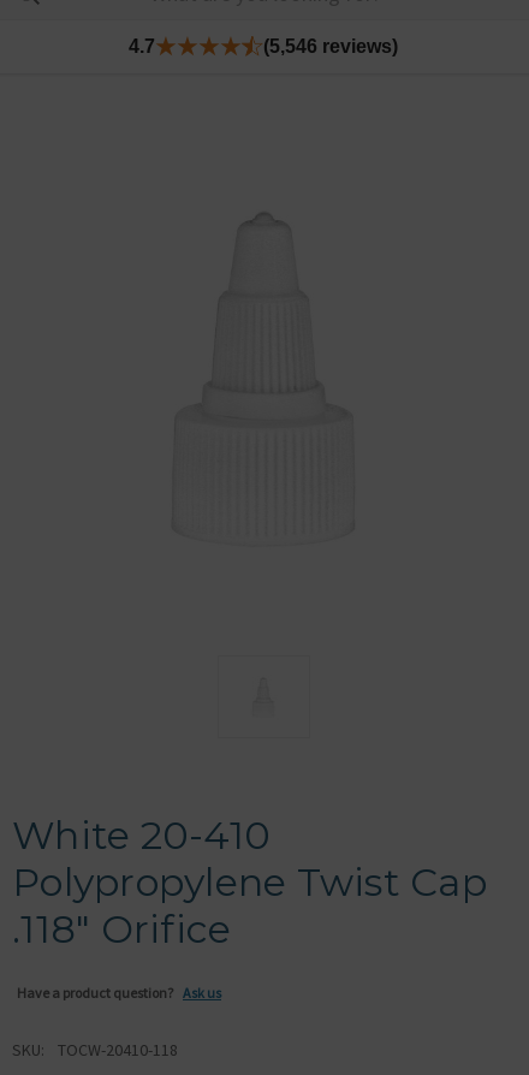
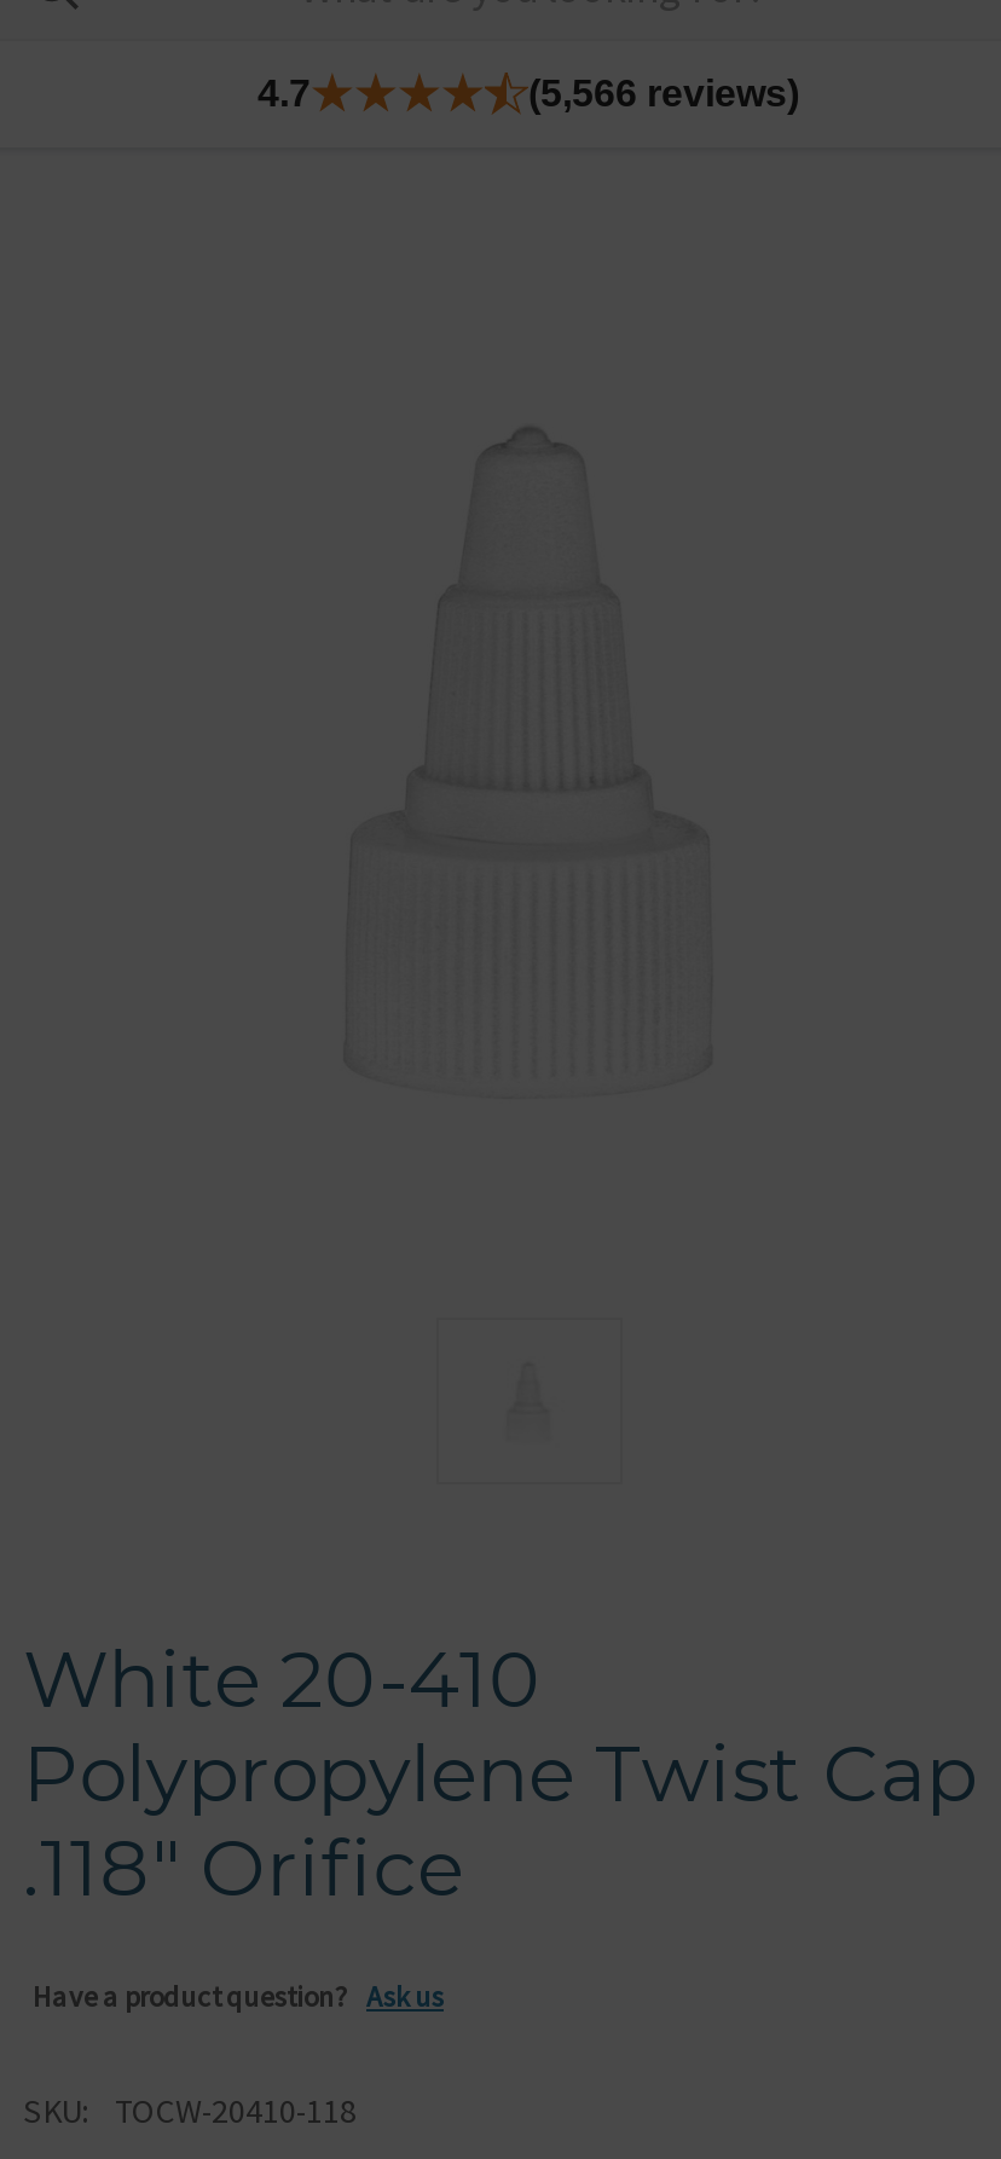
- (5,546 reviews)
+ (5,566 reviews)
